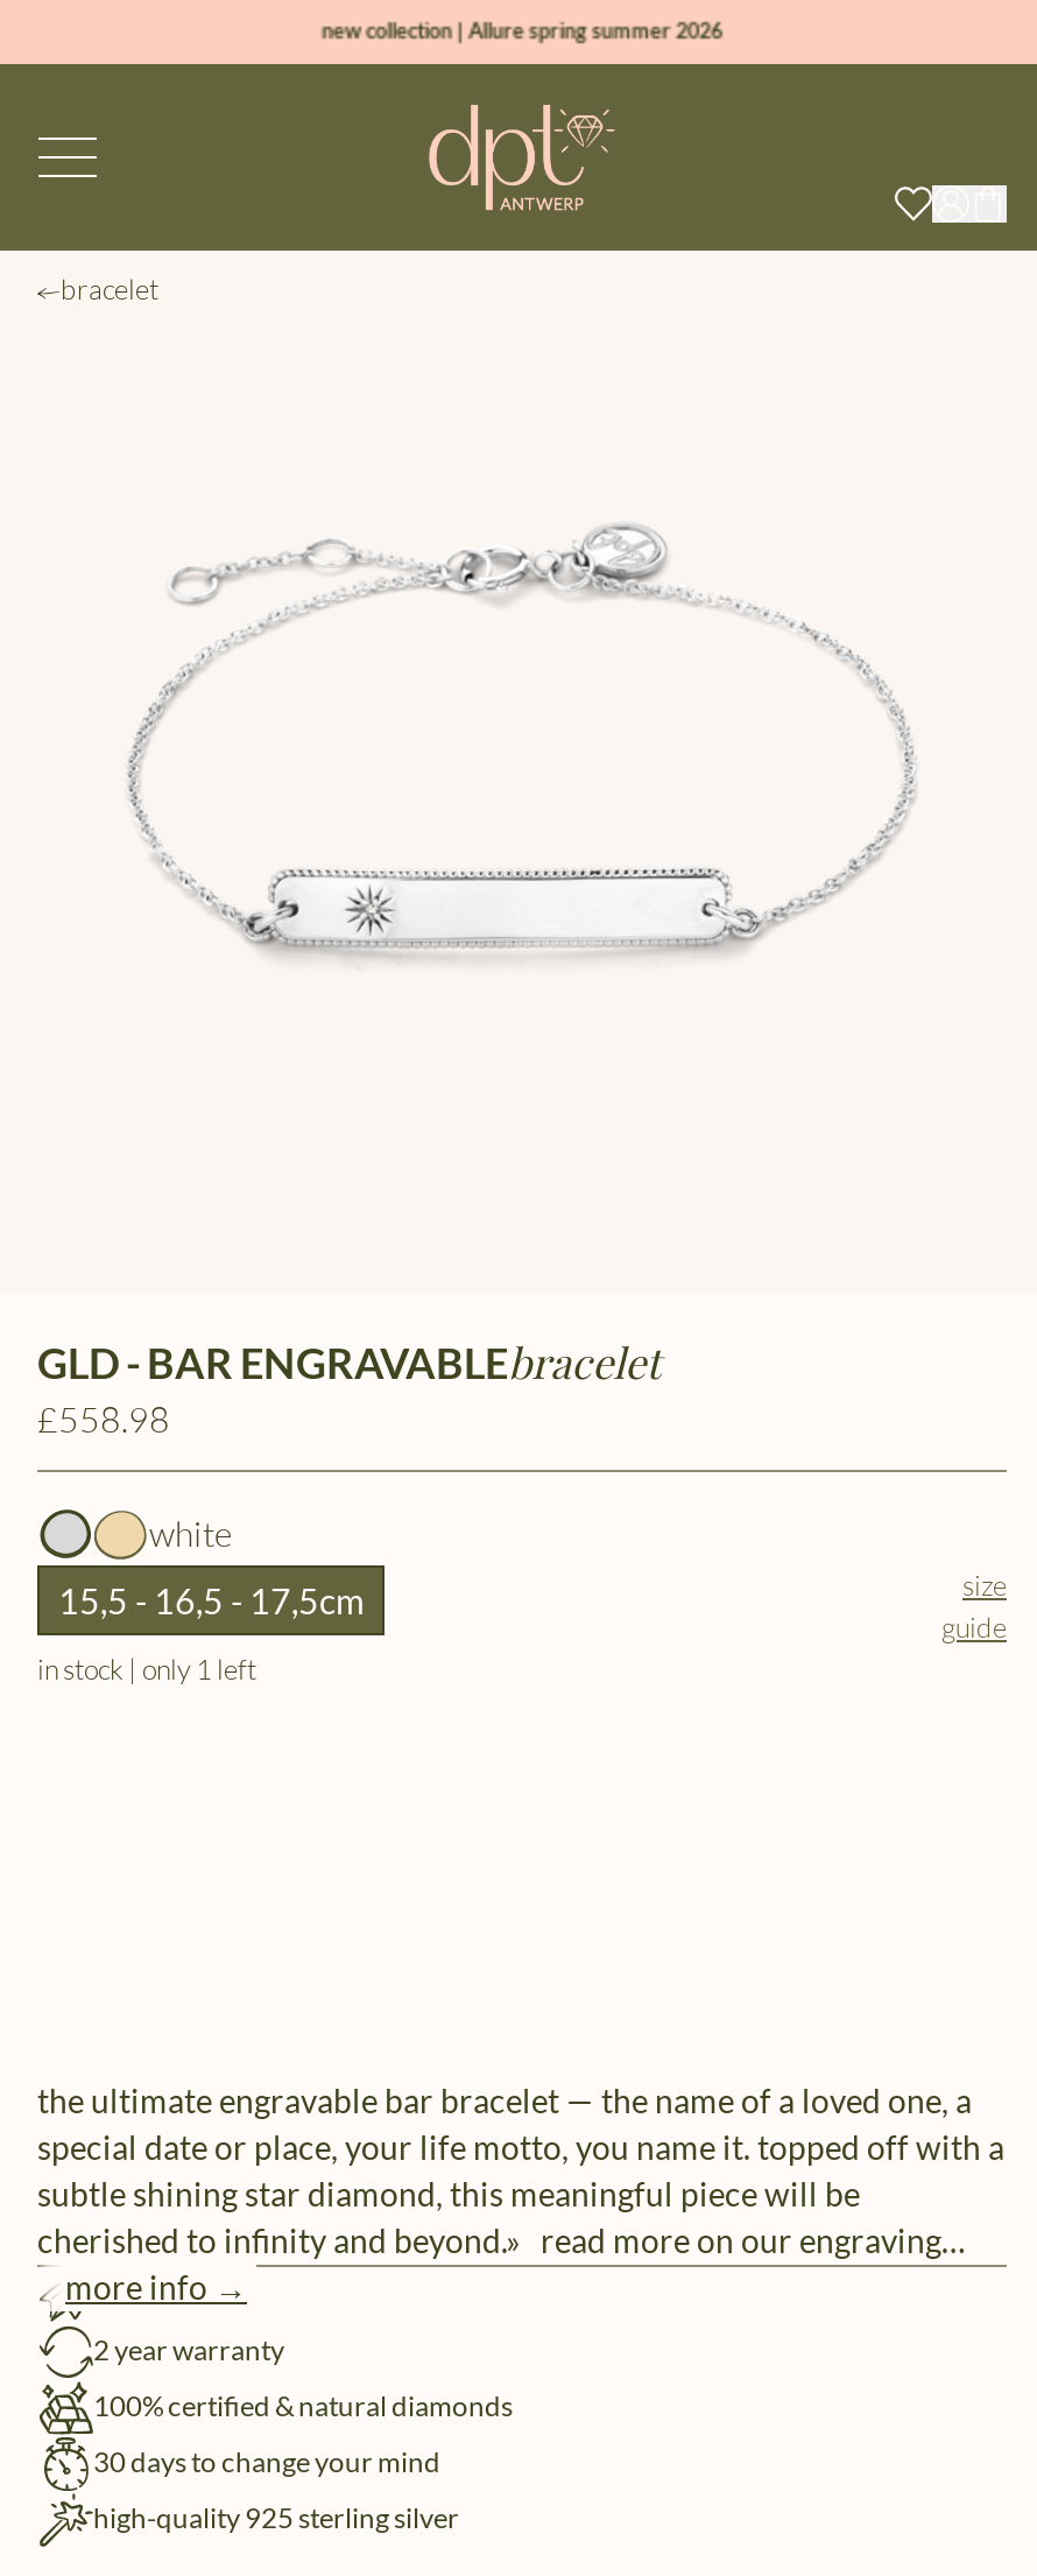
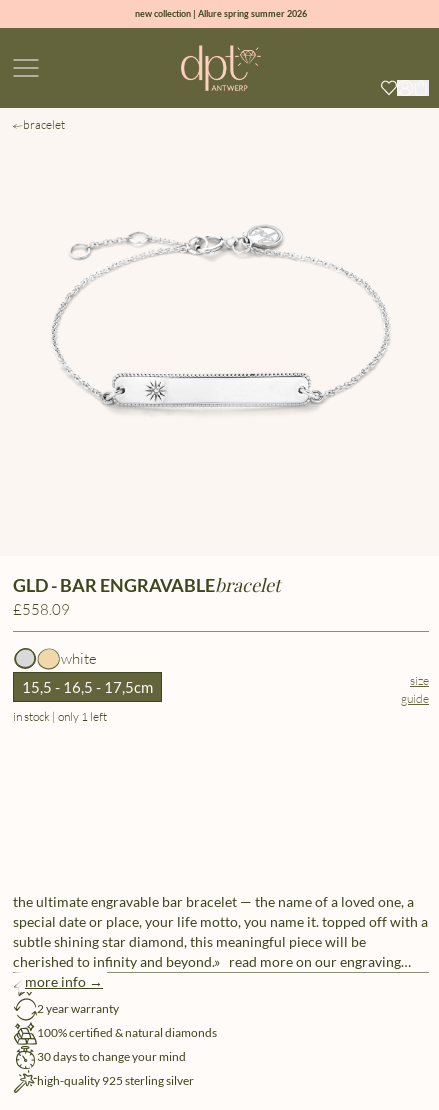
- £558.98
+ £558.09
